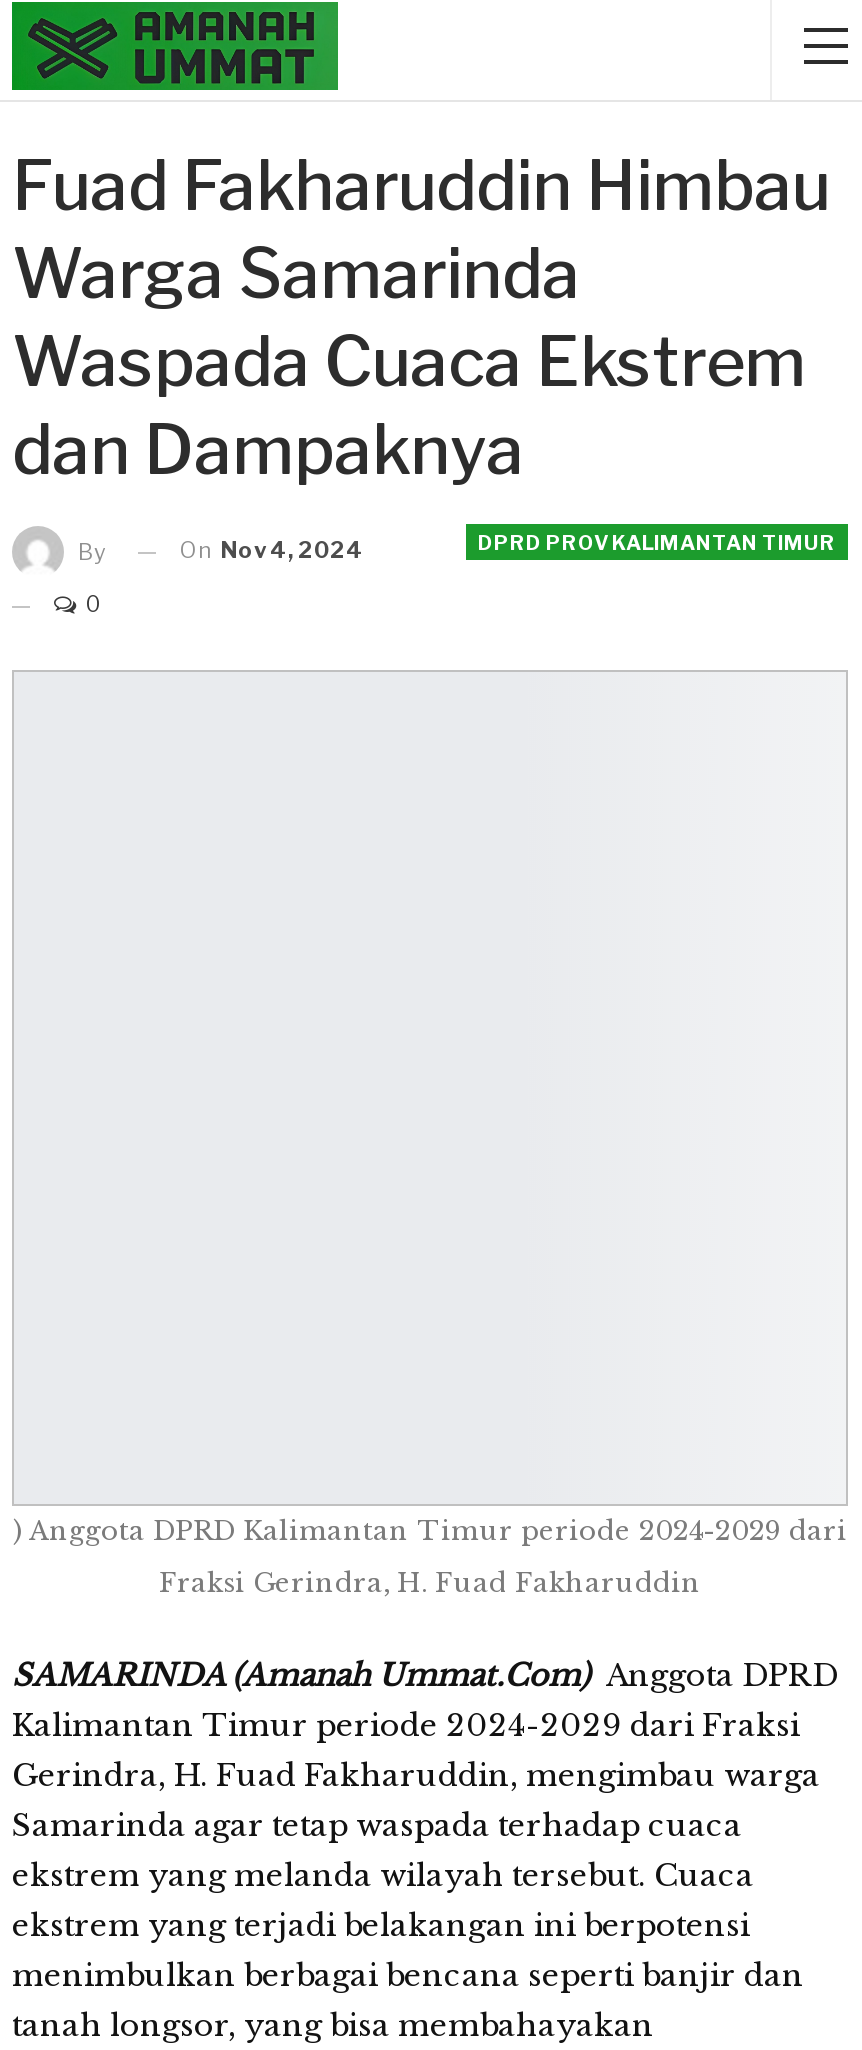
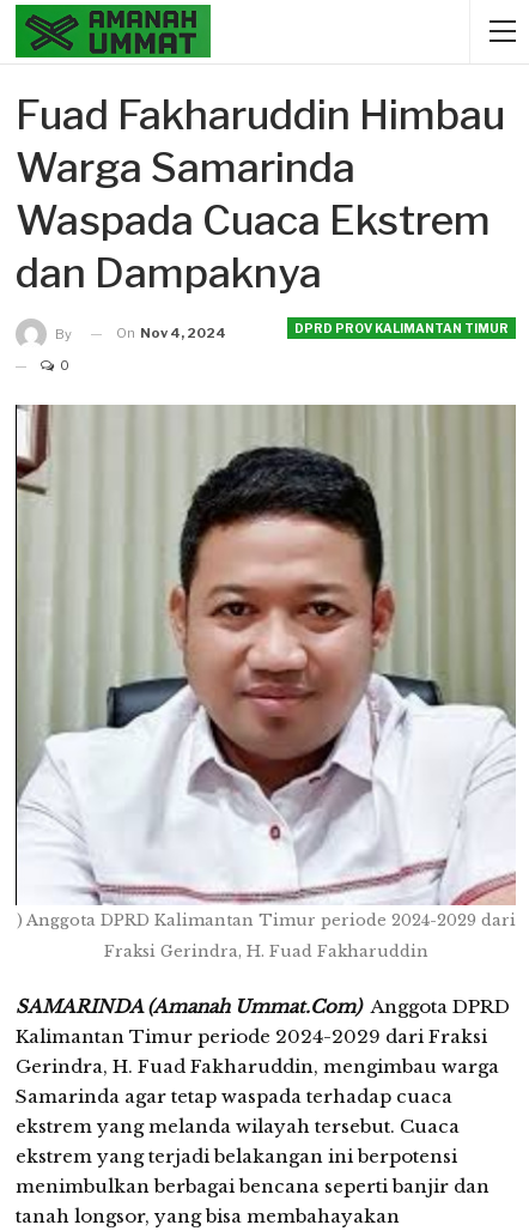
+ [image]
